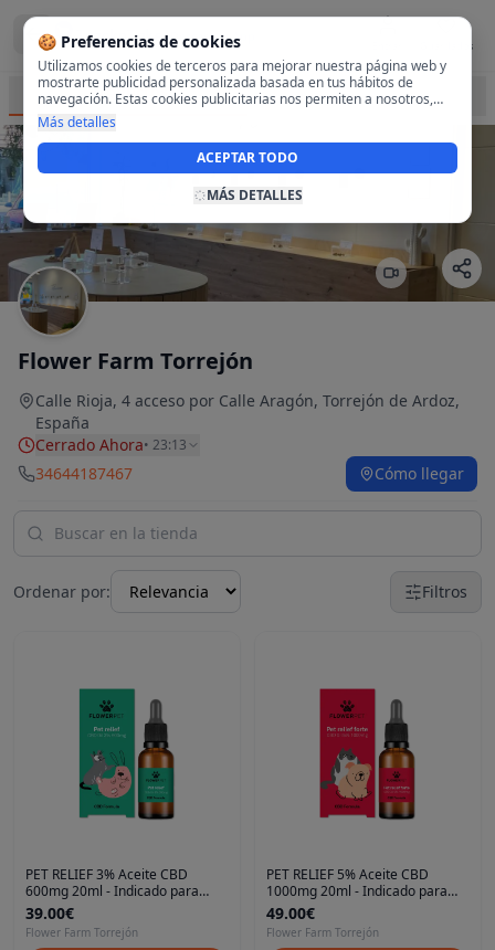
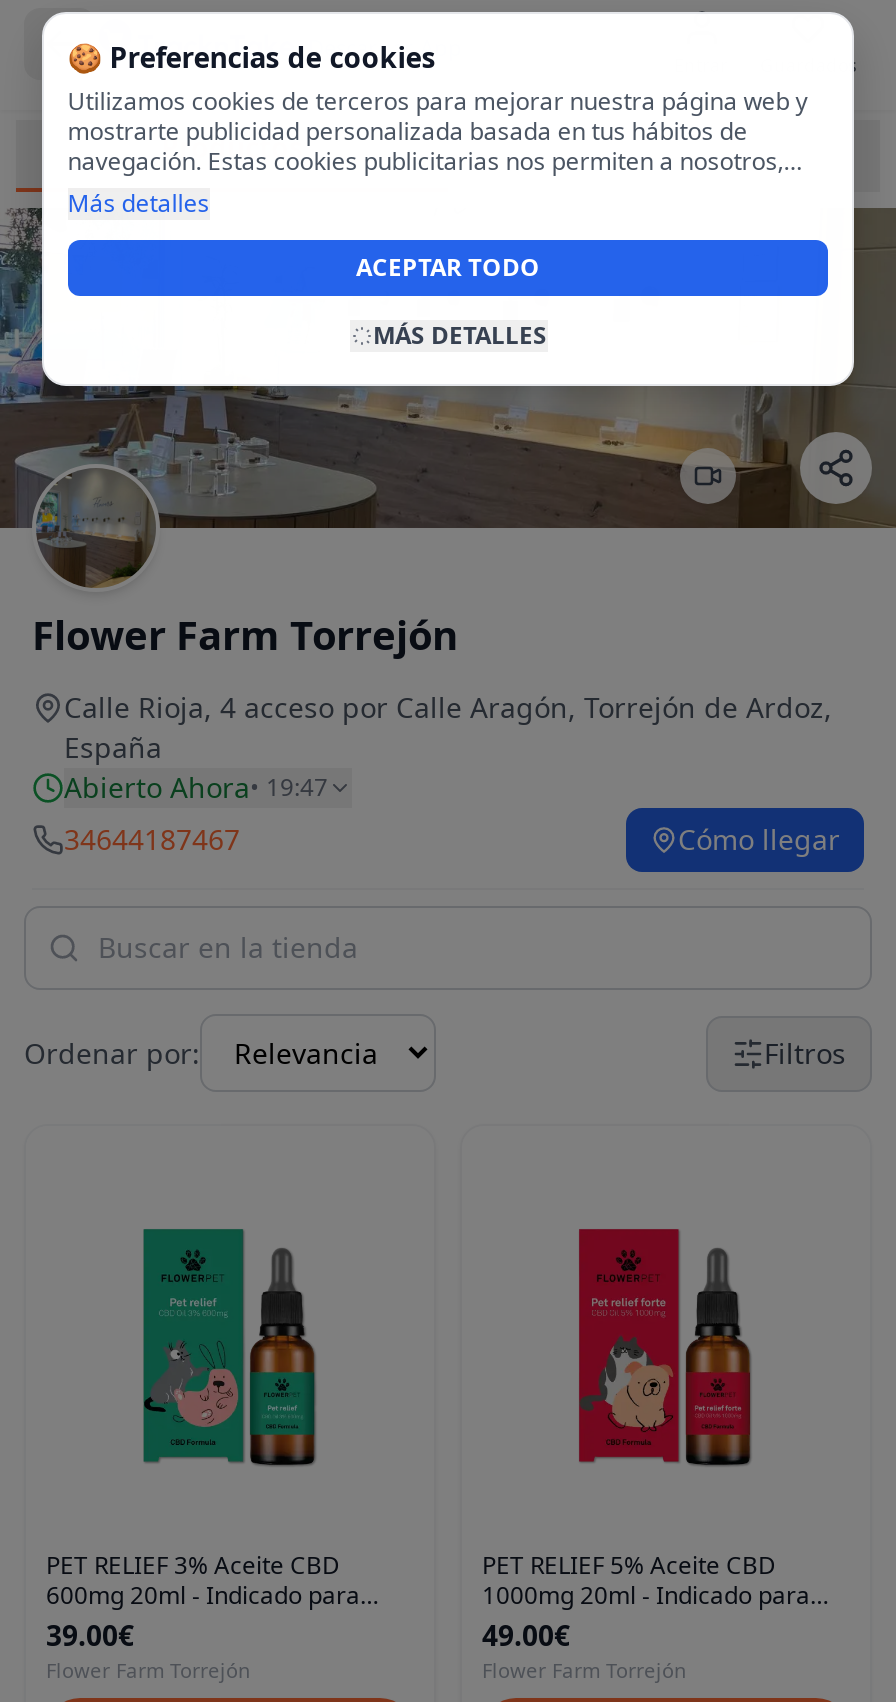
- Cerrado Ahora • 23:13
+ Abierto Ahora • 19:47
